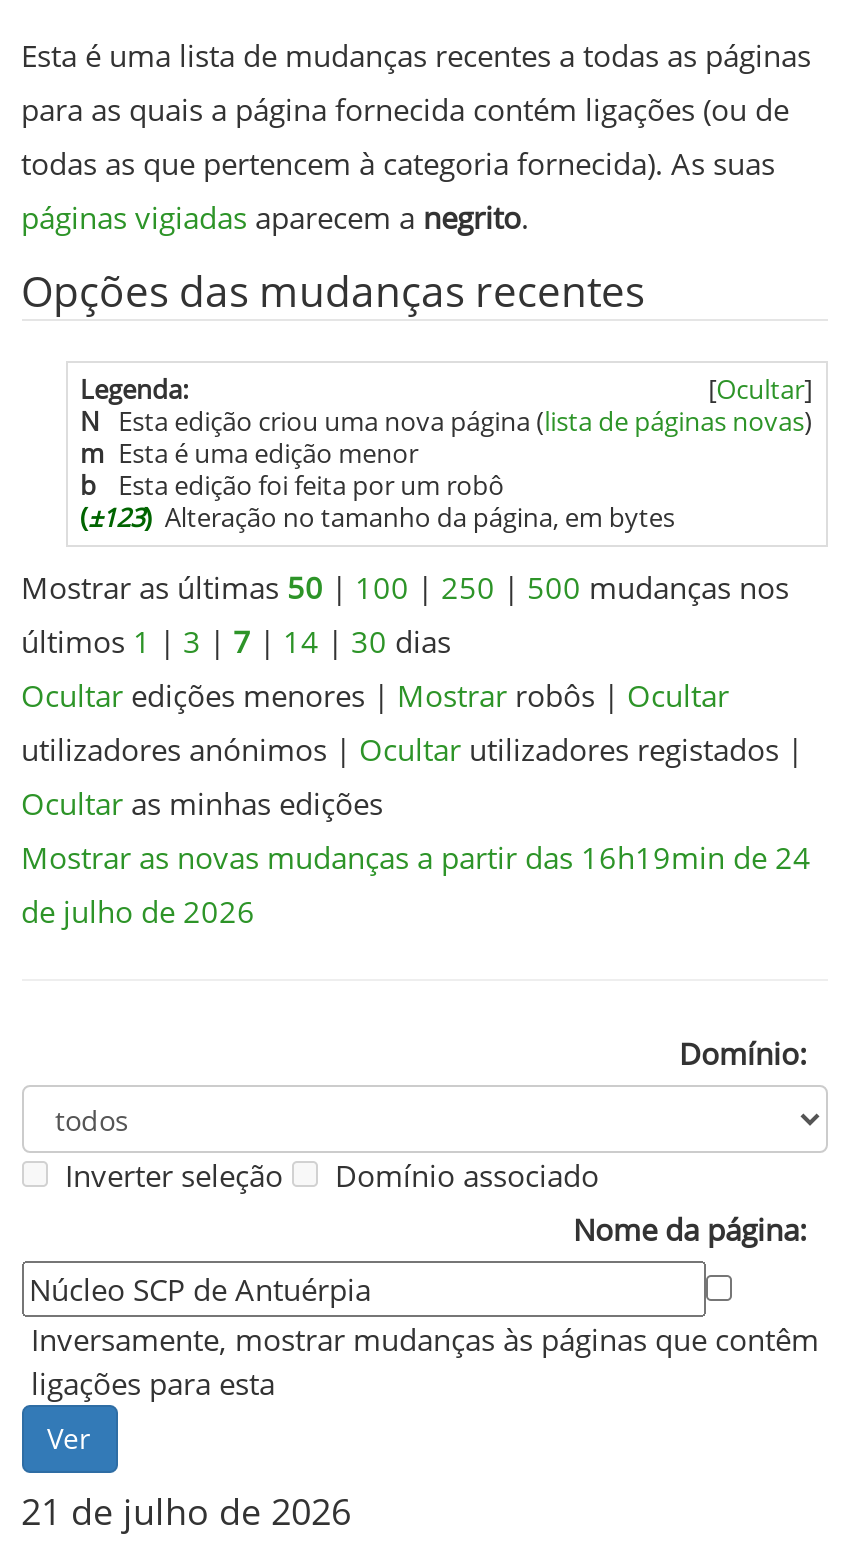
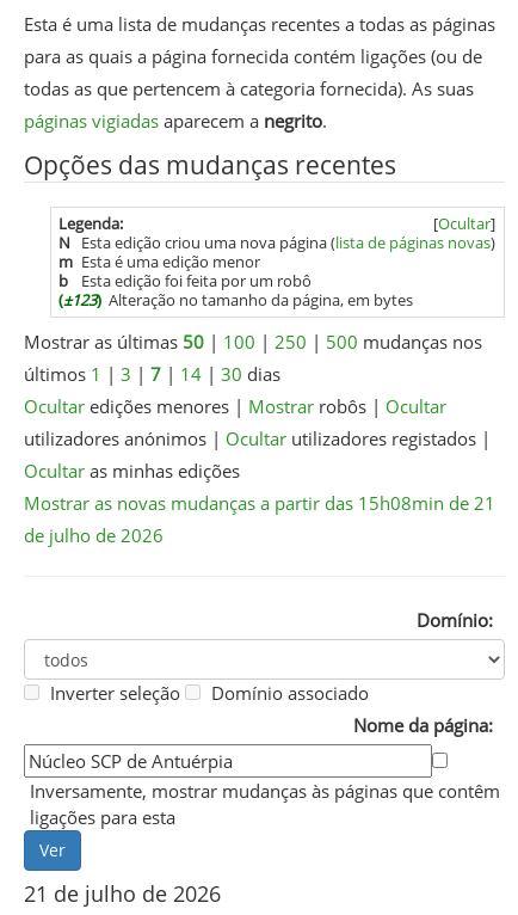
- Mostrar as novas mudanças a partir das 16h19min de 24
+ Mostrar as novas mudanças a partir das 15h08min de 21
